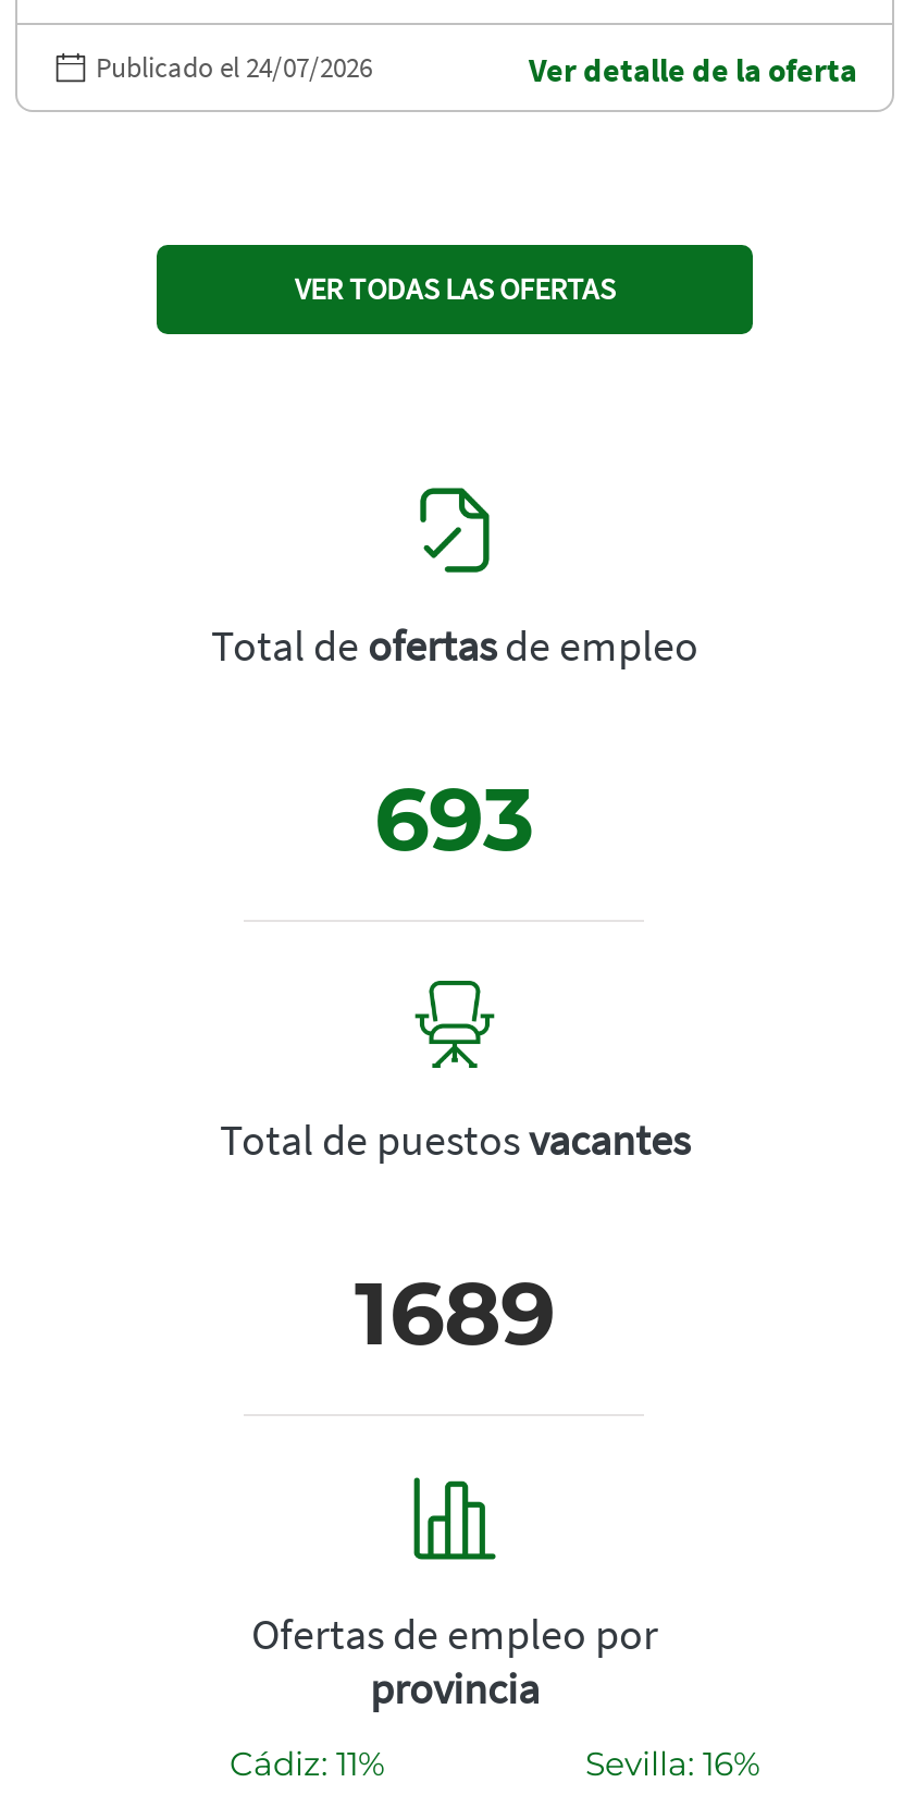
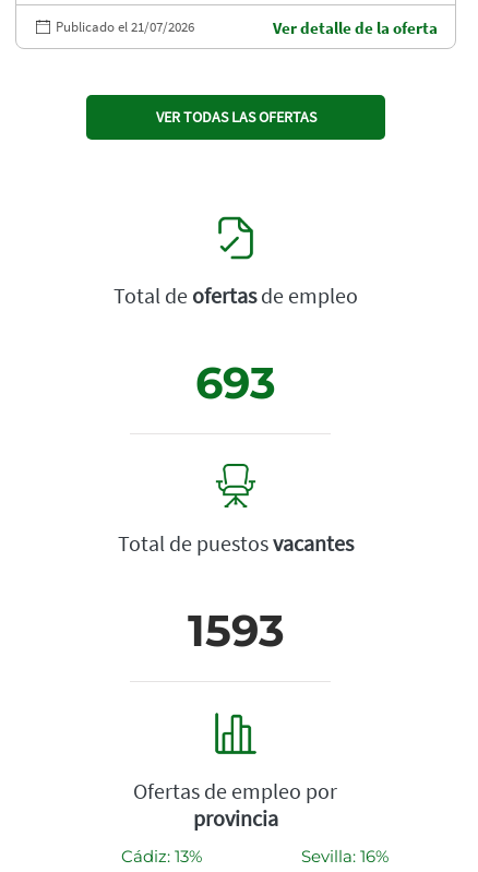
- Publicado el 24/07/2026
+ Publicado el 21/07/2026

- 1689
+ 1593

- Cádiz: 11%
+ Cádiz: 13%
